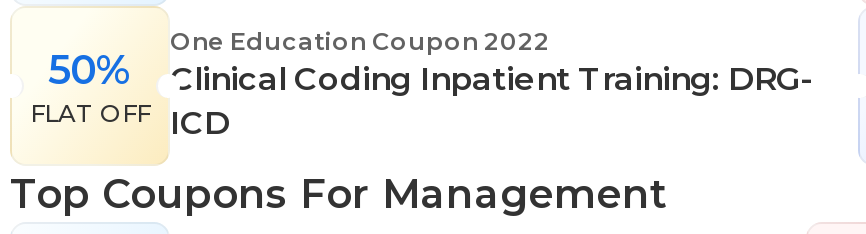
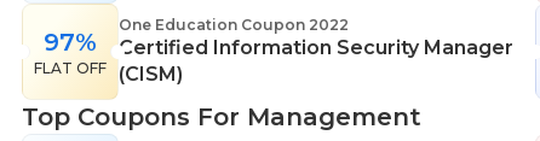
- 50%
+ 97%

- Clinical Coding Inpatient Training: DRG-
- ICD
+ Certified Information Security Manager
+ (CISM)
